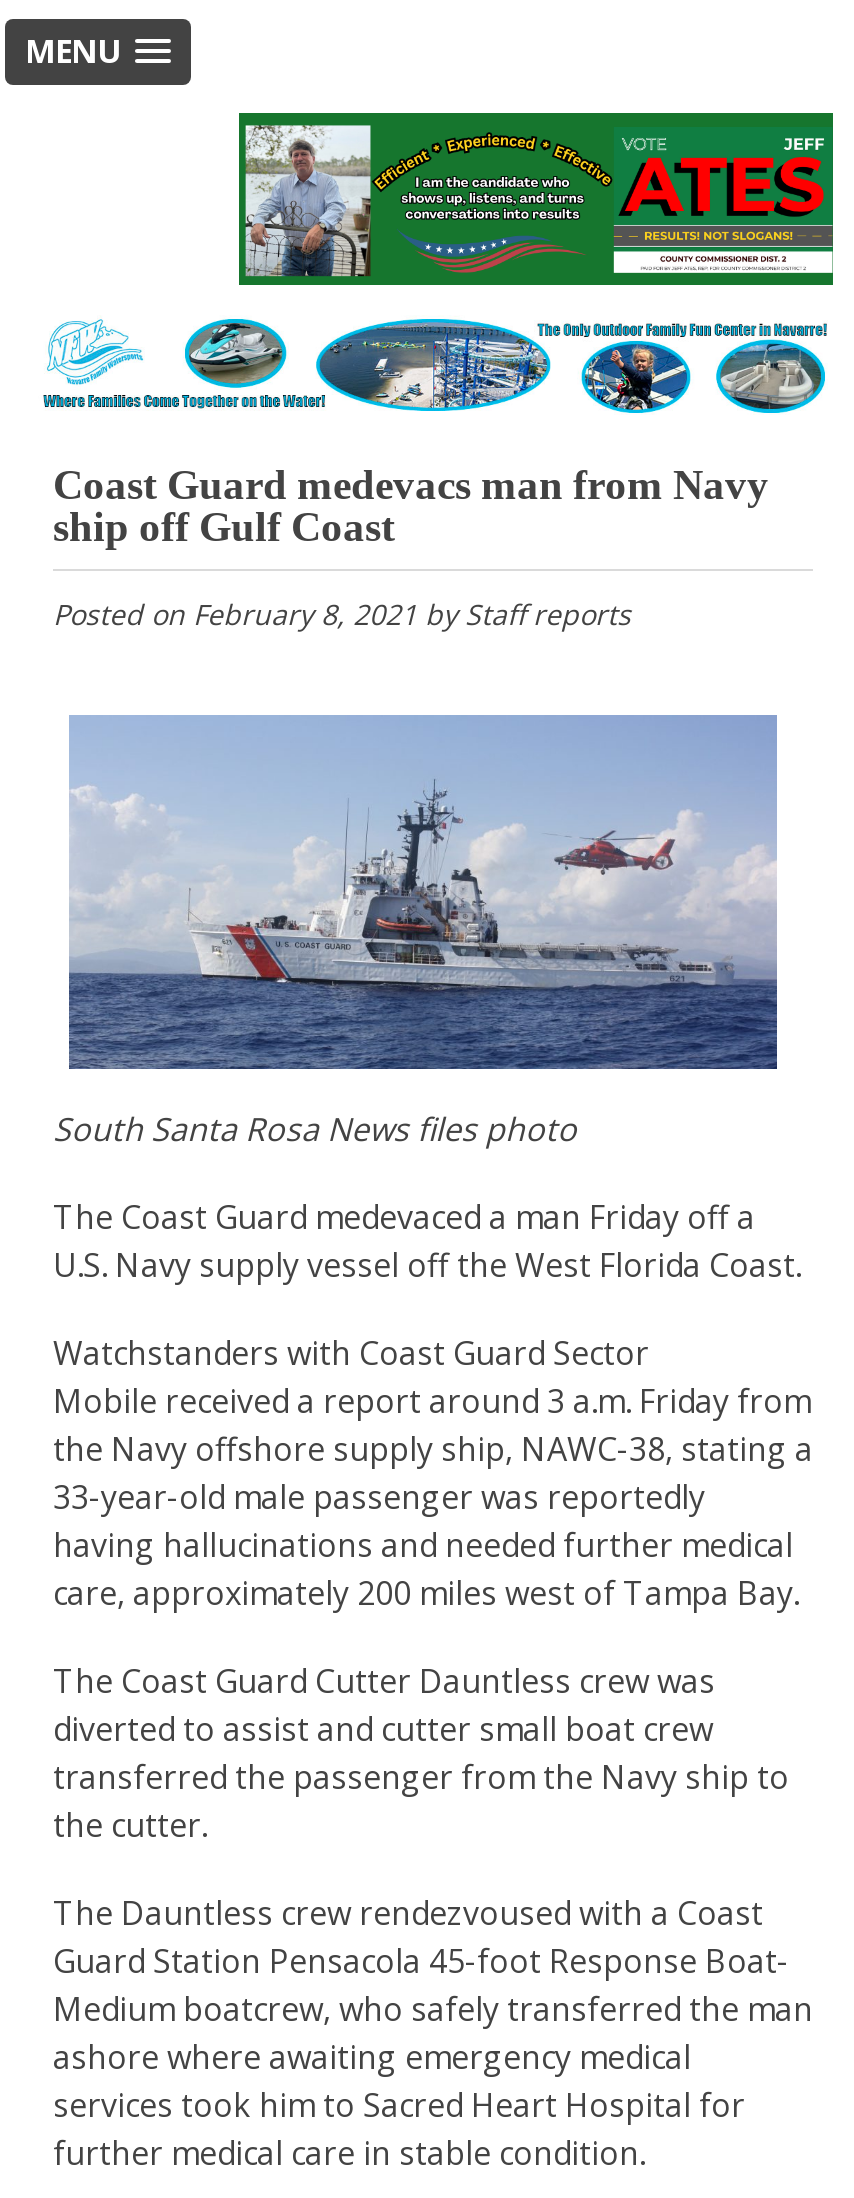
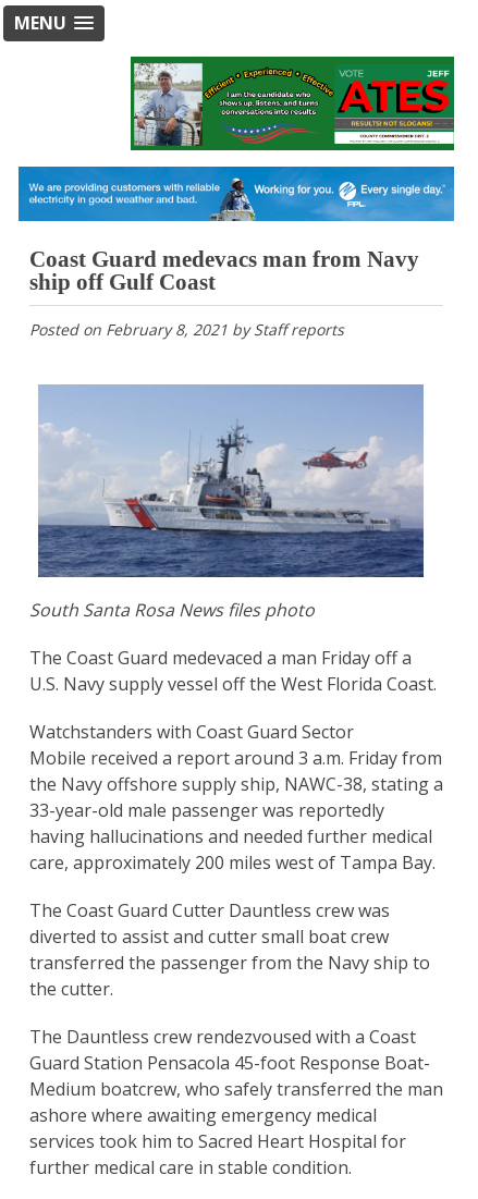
- [image]
+ [image]
